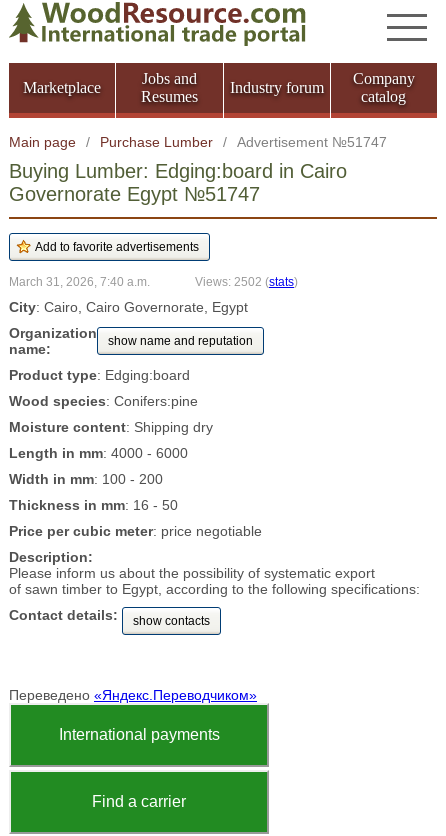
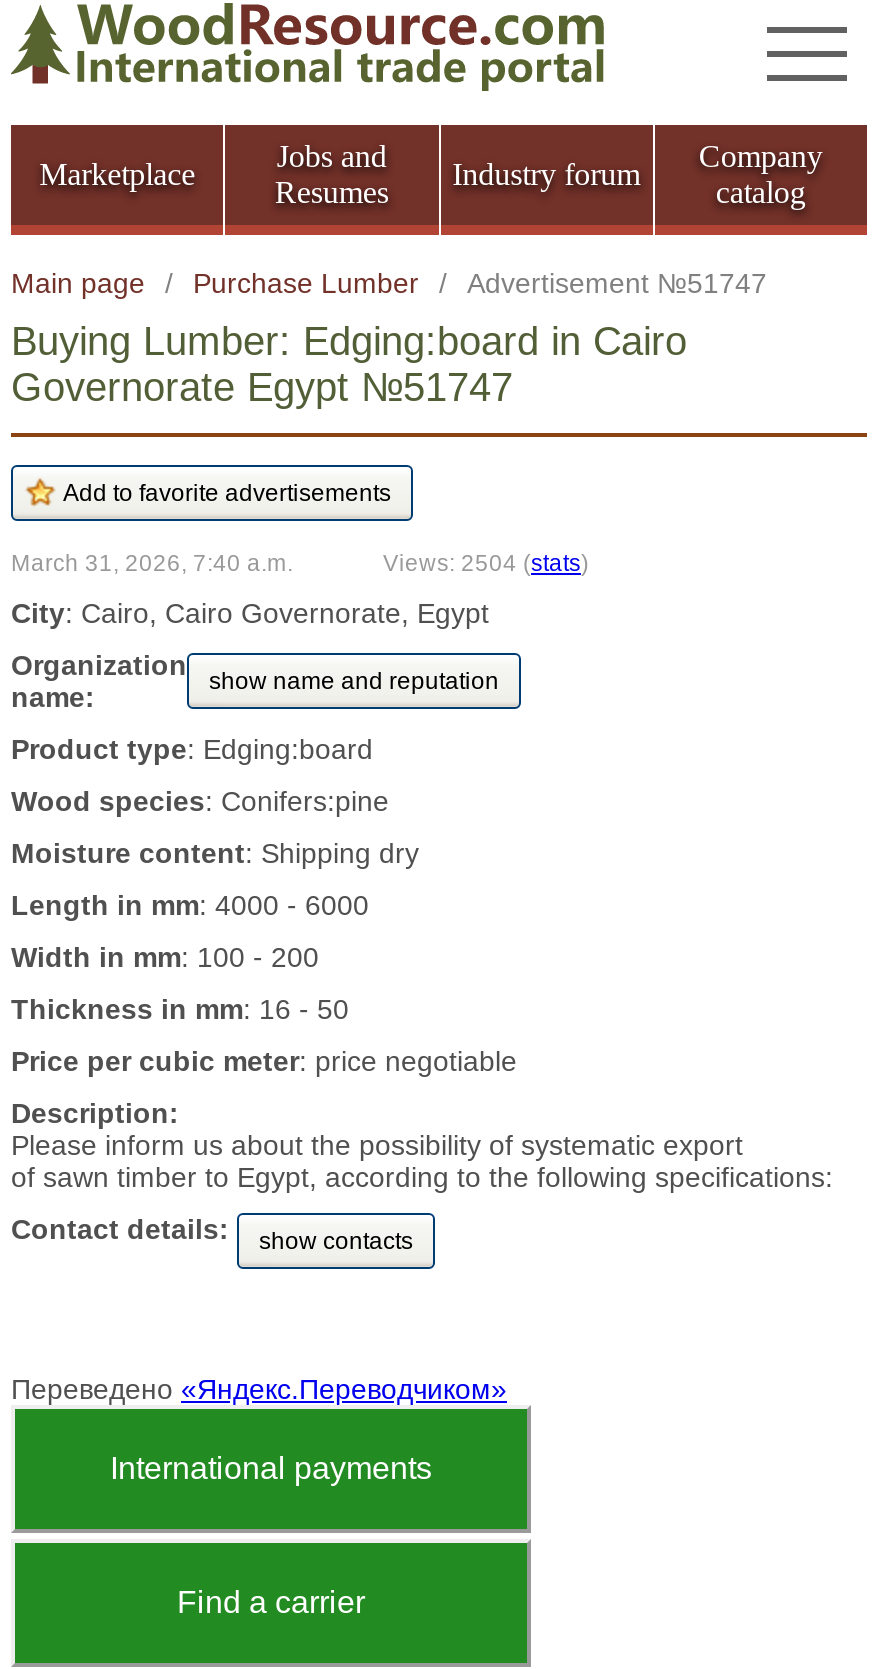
- Views: 2502 (stats)
+ Views: 2504 (stats)
